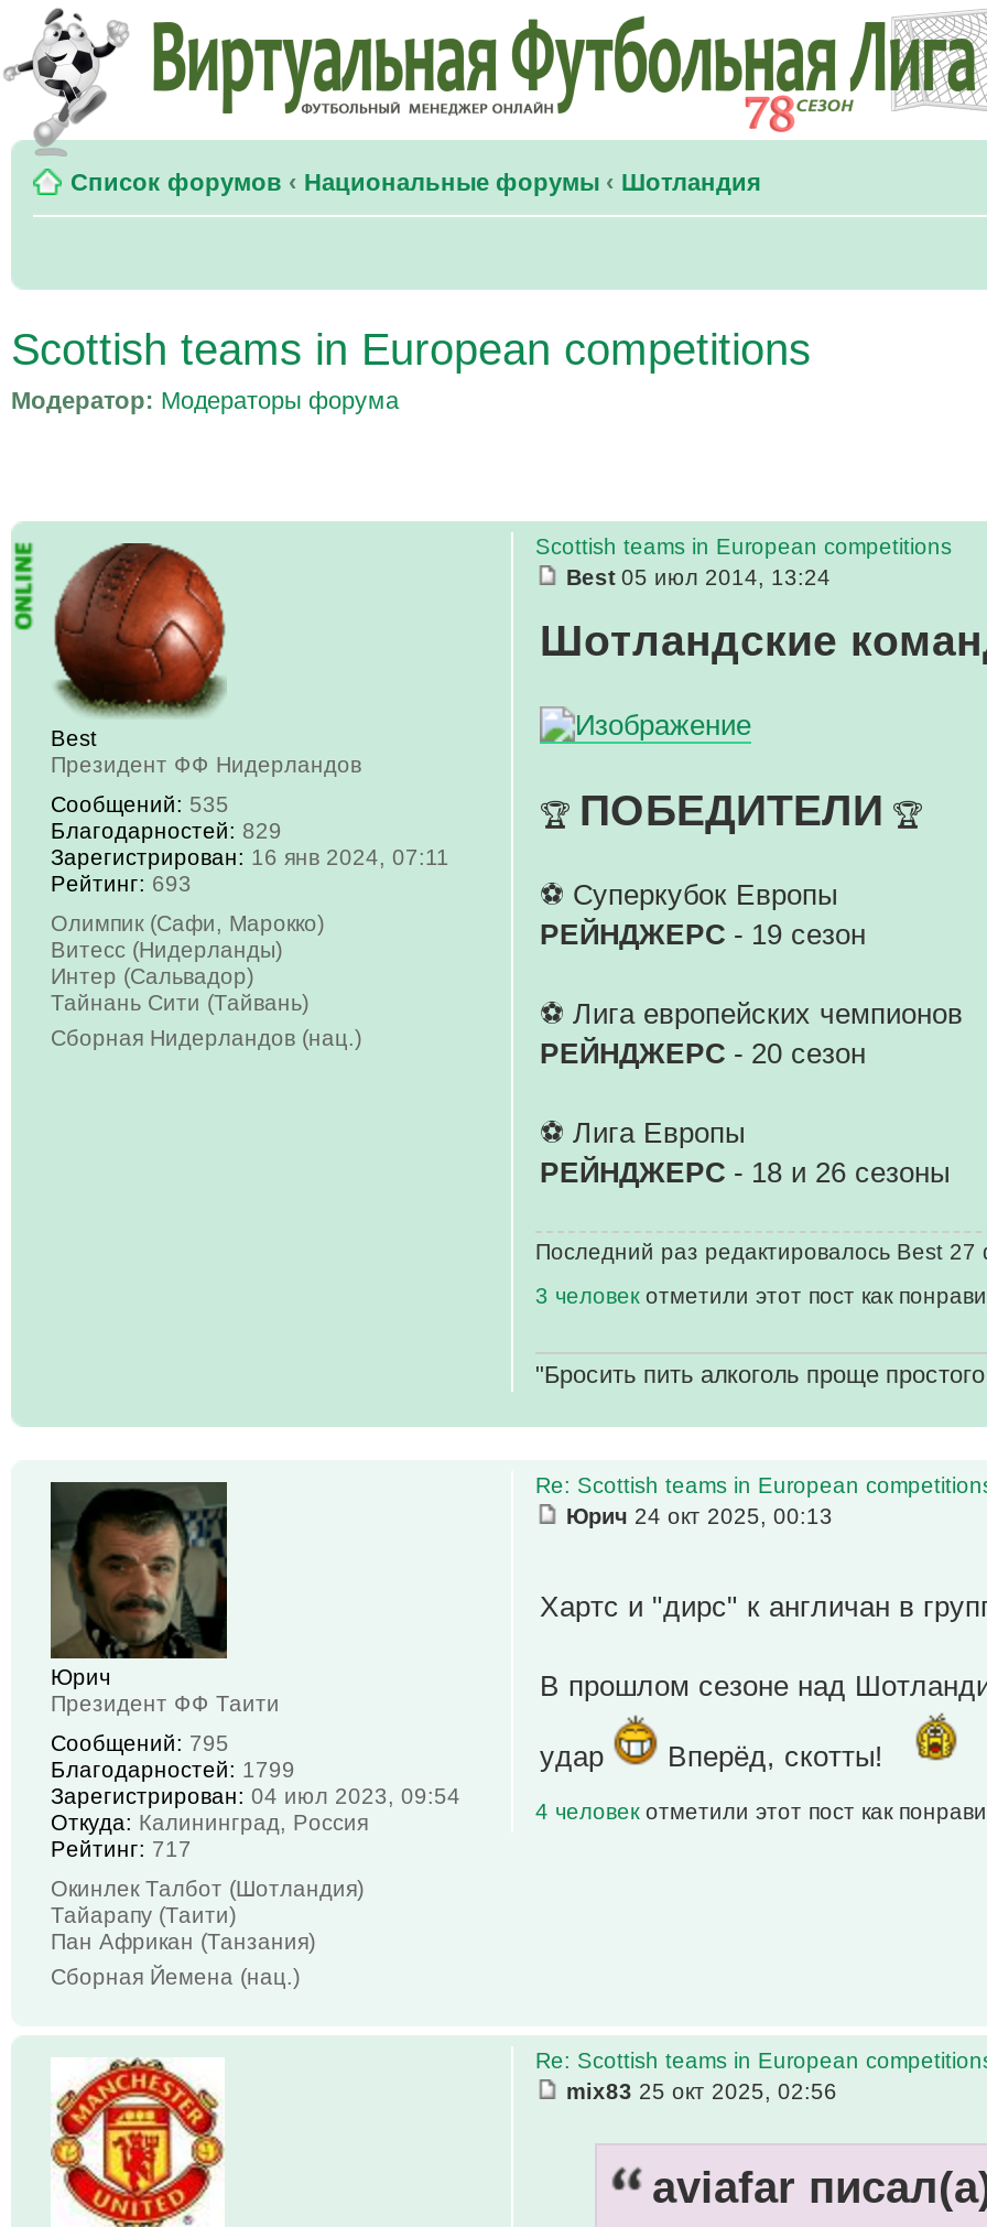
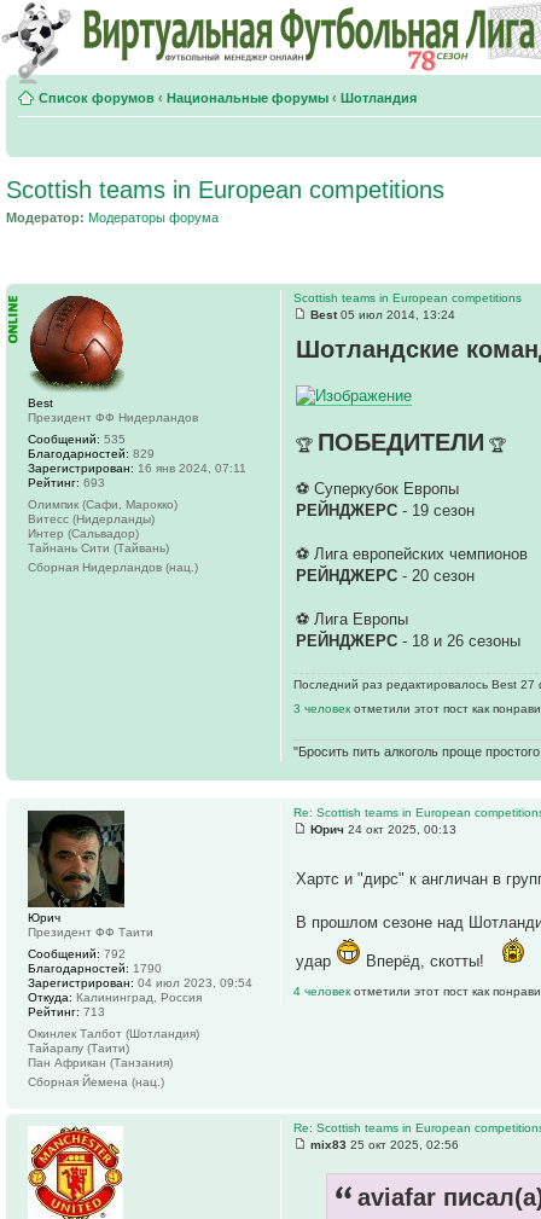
- Сообщений: 795
+ Сообщений: 792

- Благодарностей: 1799
+ Благодарностей: 1790

- Рейтинг: 717
+ Рейтинг: 713
